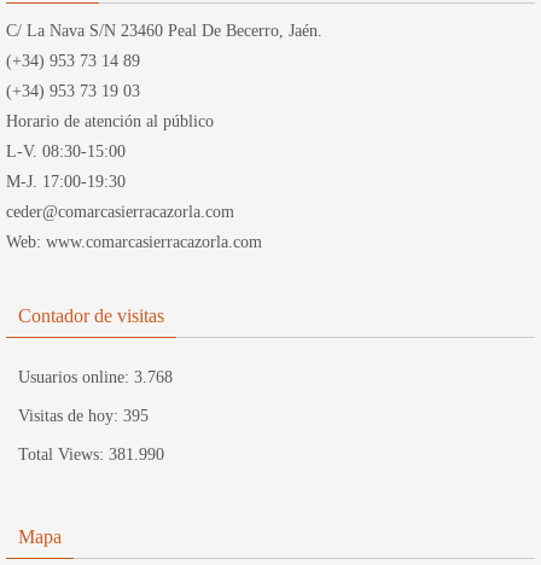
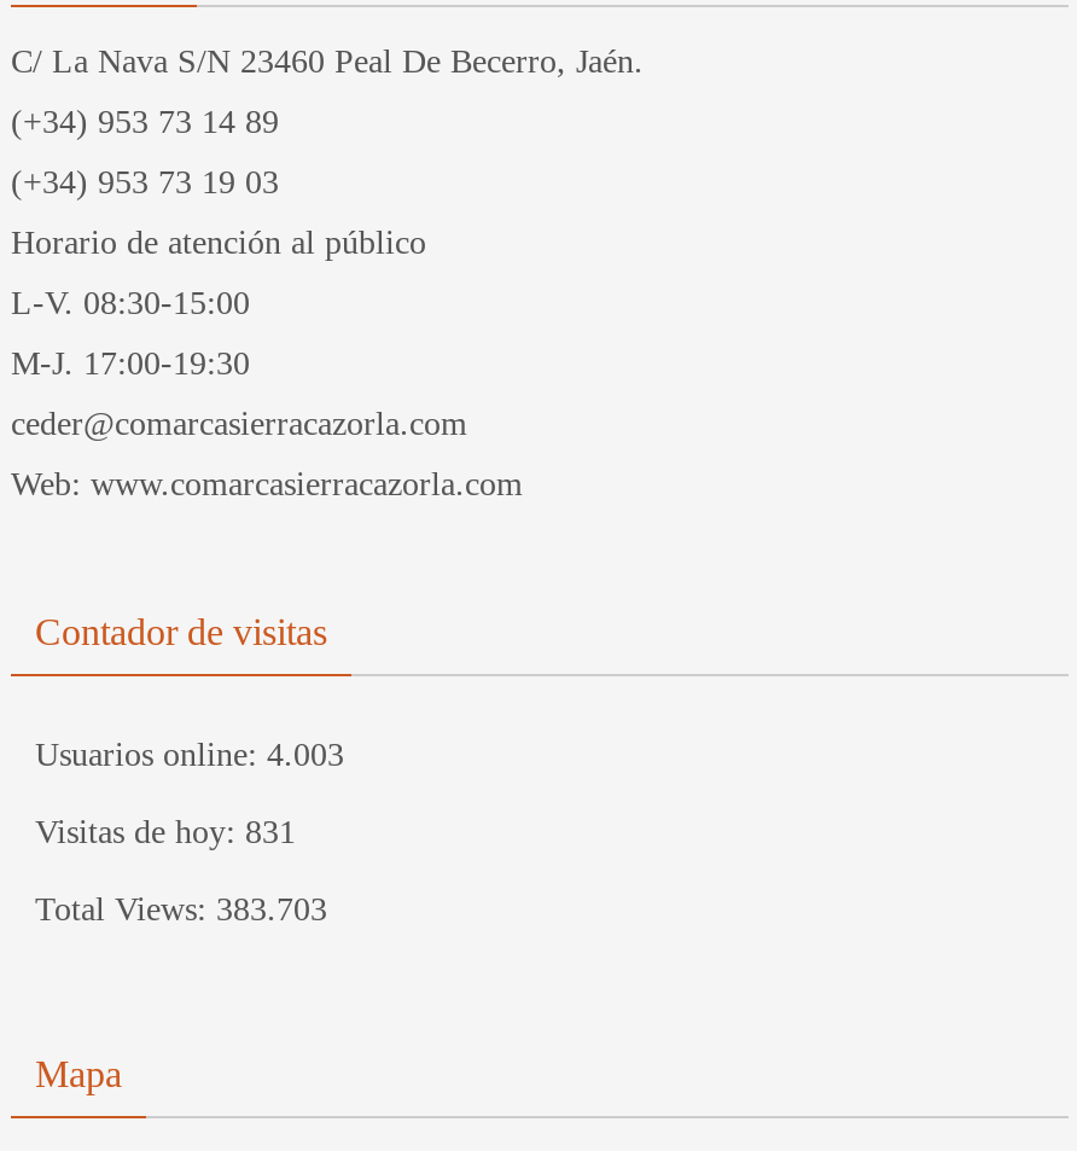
- Usuarios online: 3.768
+ Usuarios online: 4.003

- Visitas de hoy: 395
+ Visitas de hoy: 831

- Total Views: 381.990
+ Total Views: 383.703
